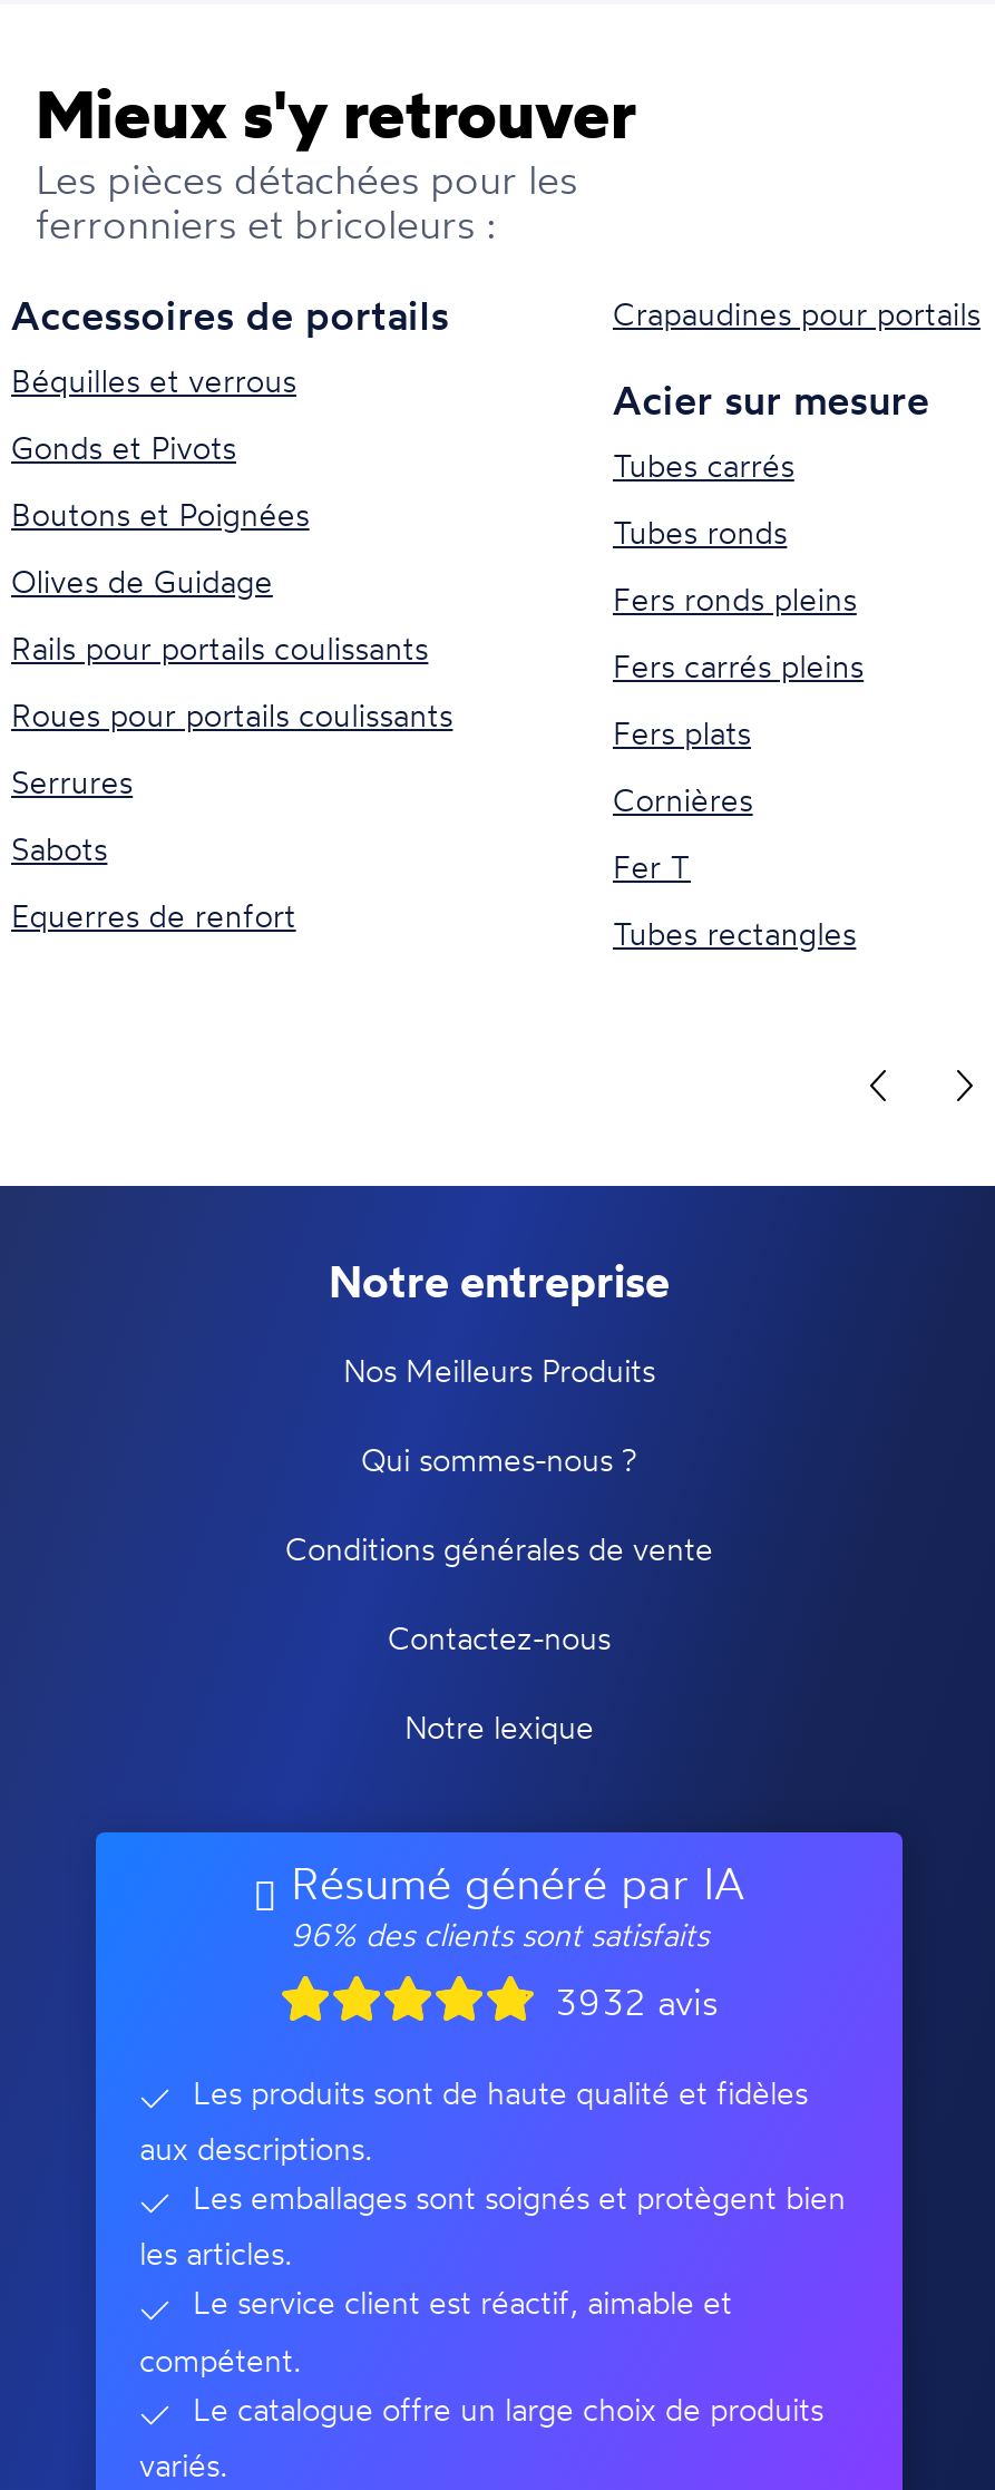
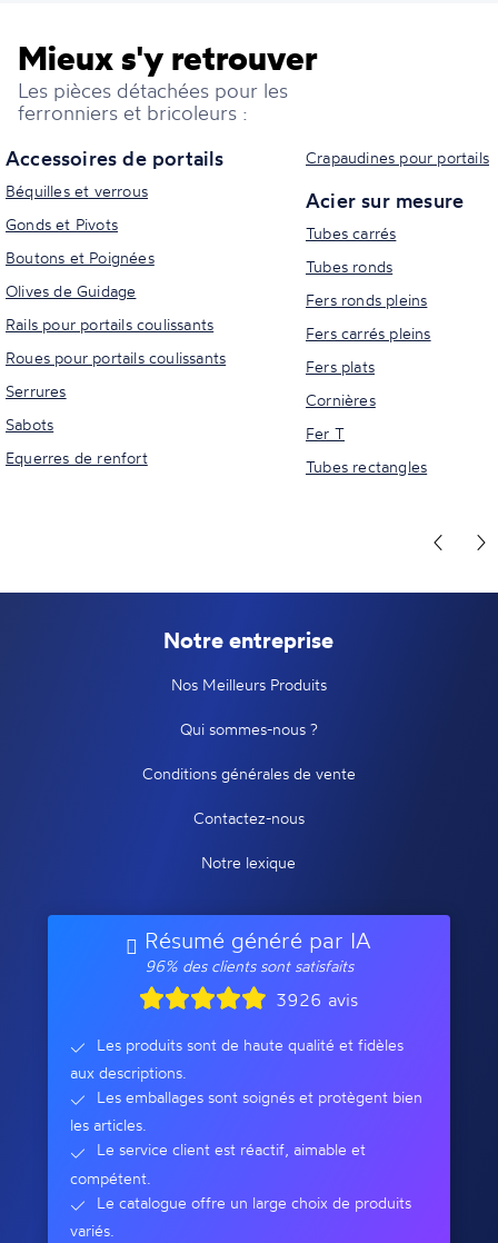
- 3932 avis
+ 3926 avis
